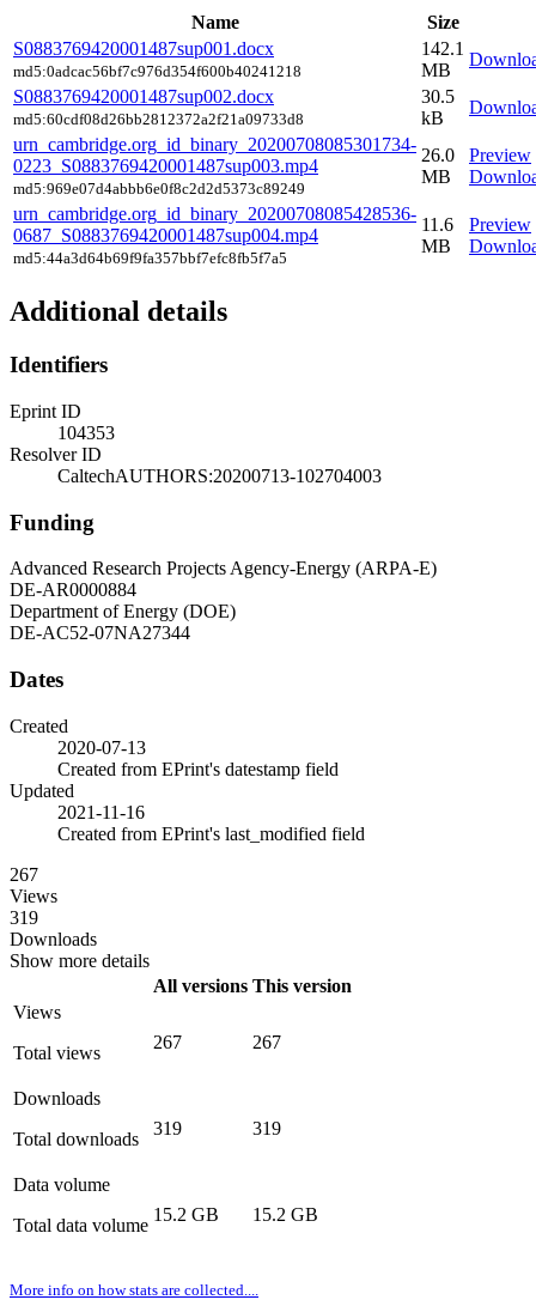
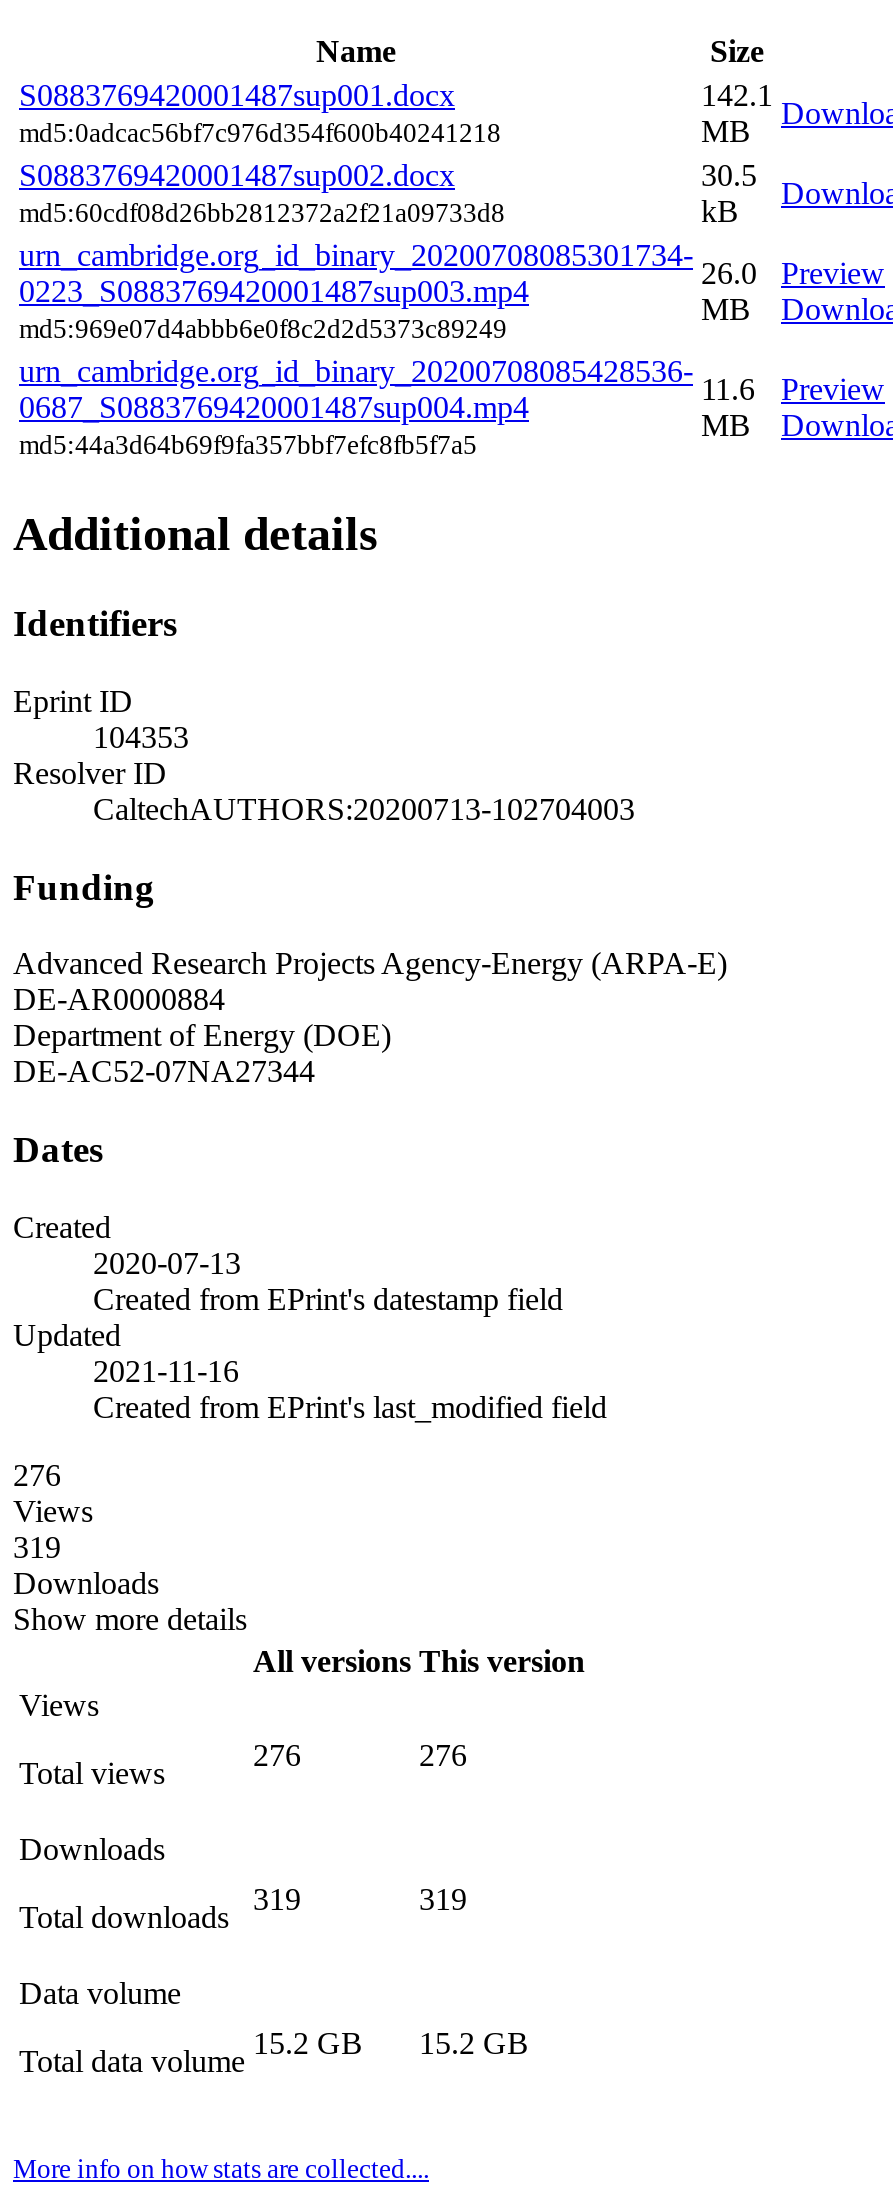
- 267
+ 276

- 267
+ 276

- 267
+ 276
